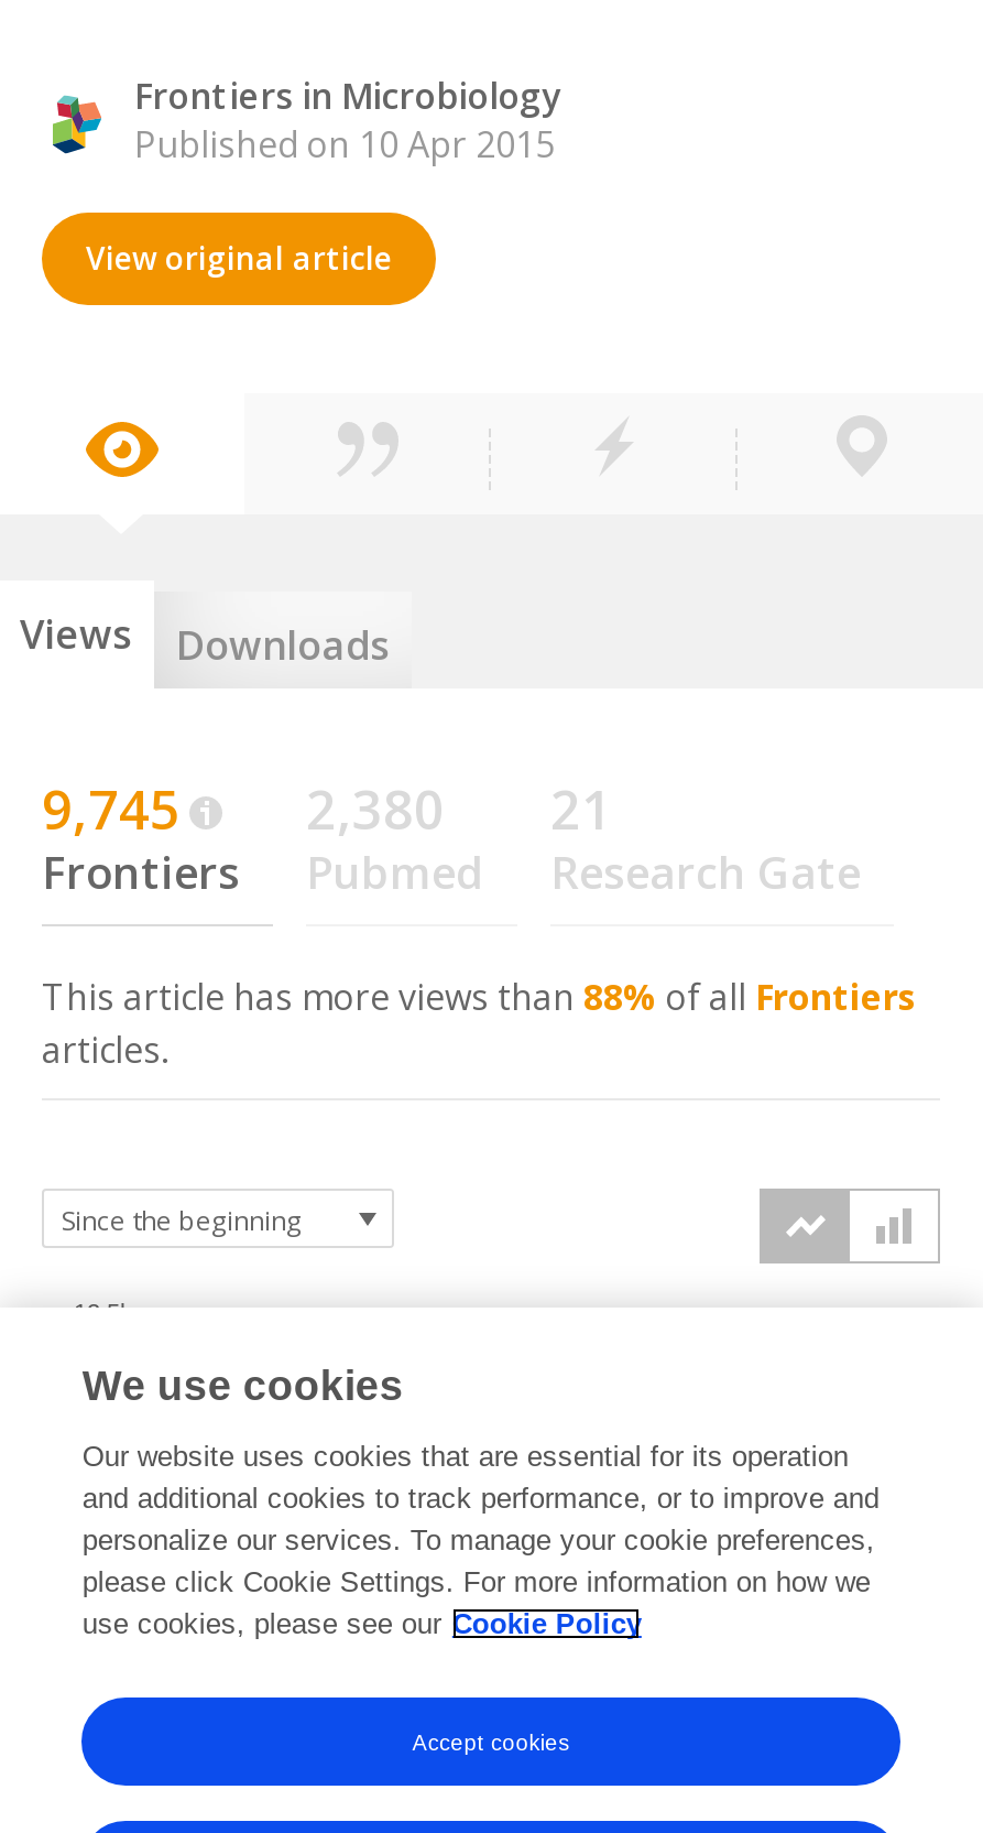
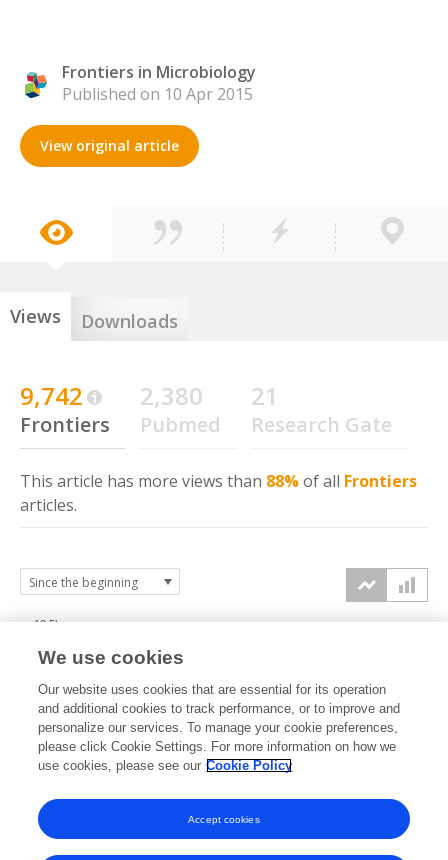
- 9,745
+ 9,742
